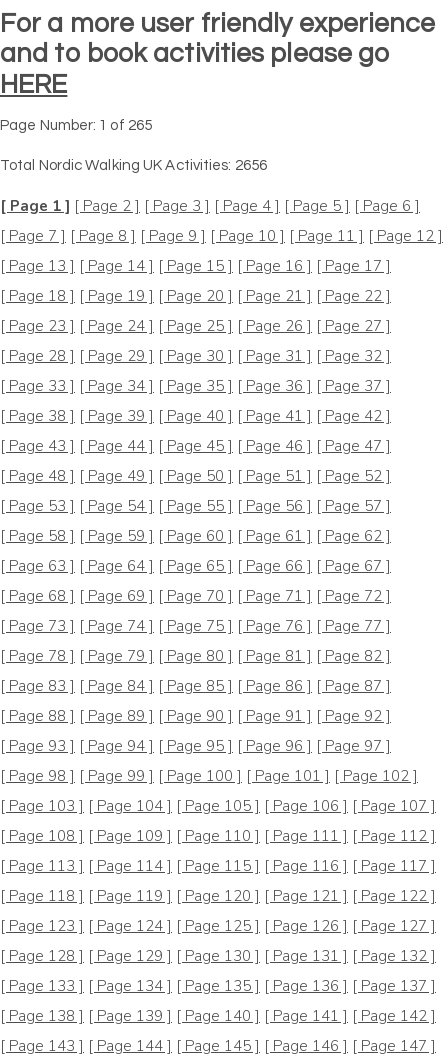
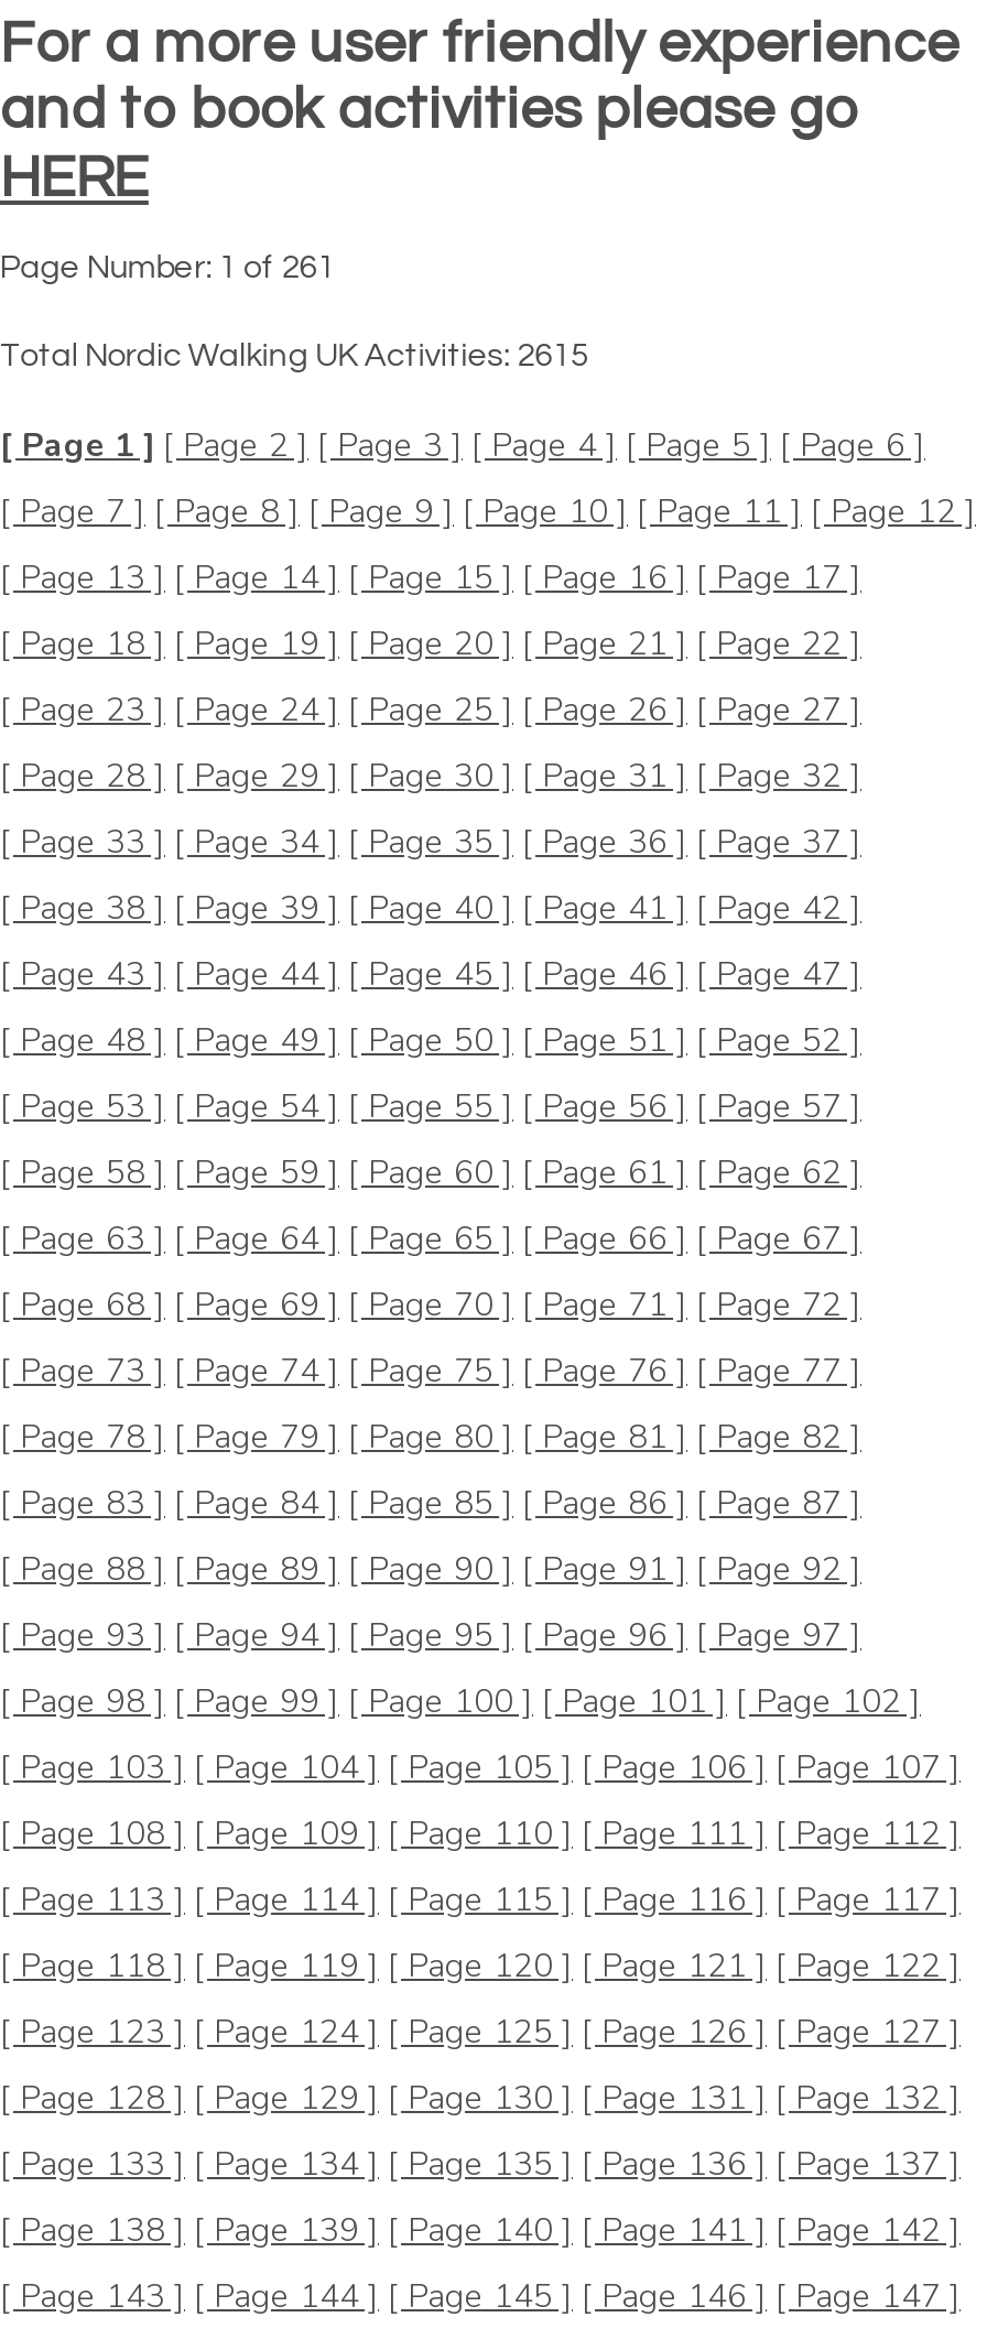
- Page Number: 1 of 265
+ Page Number: 1 of 261

- Total Nordic Walking UK Activities: 2656
+ Total Nordic Walking UK Activities: 2615
